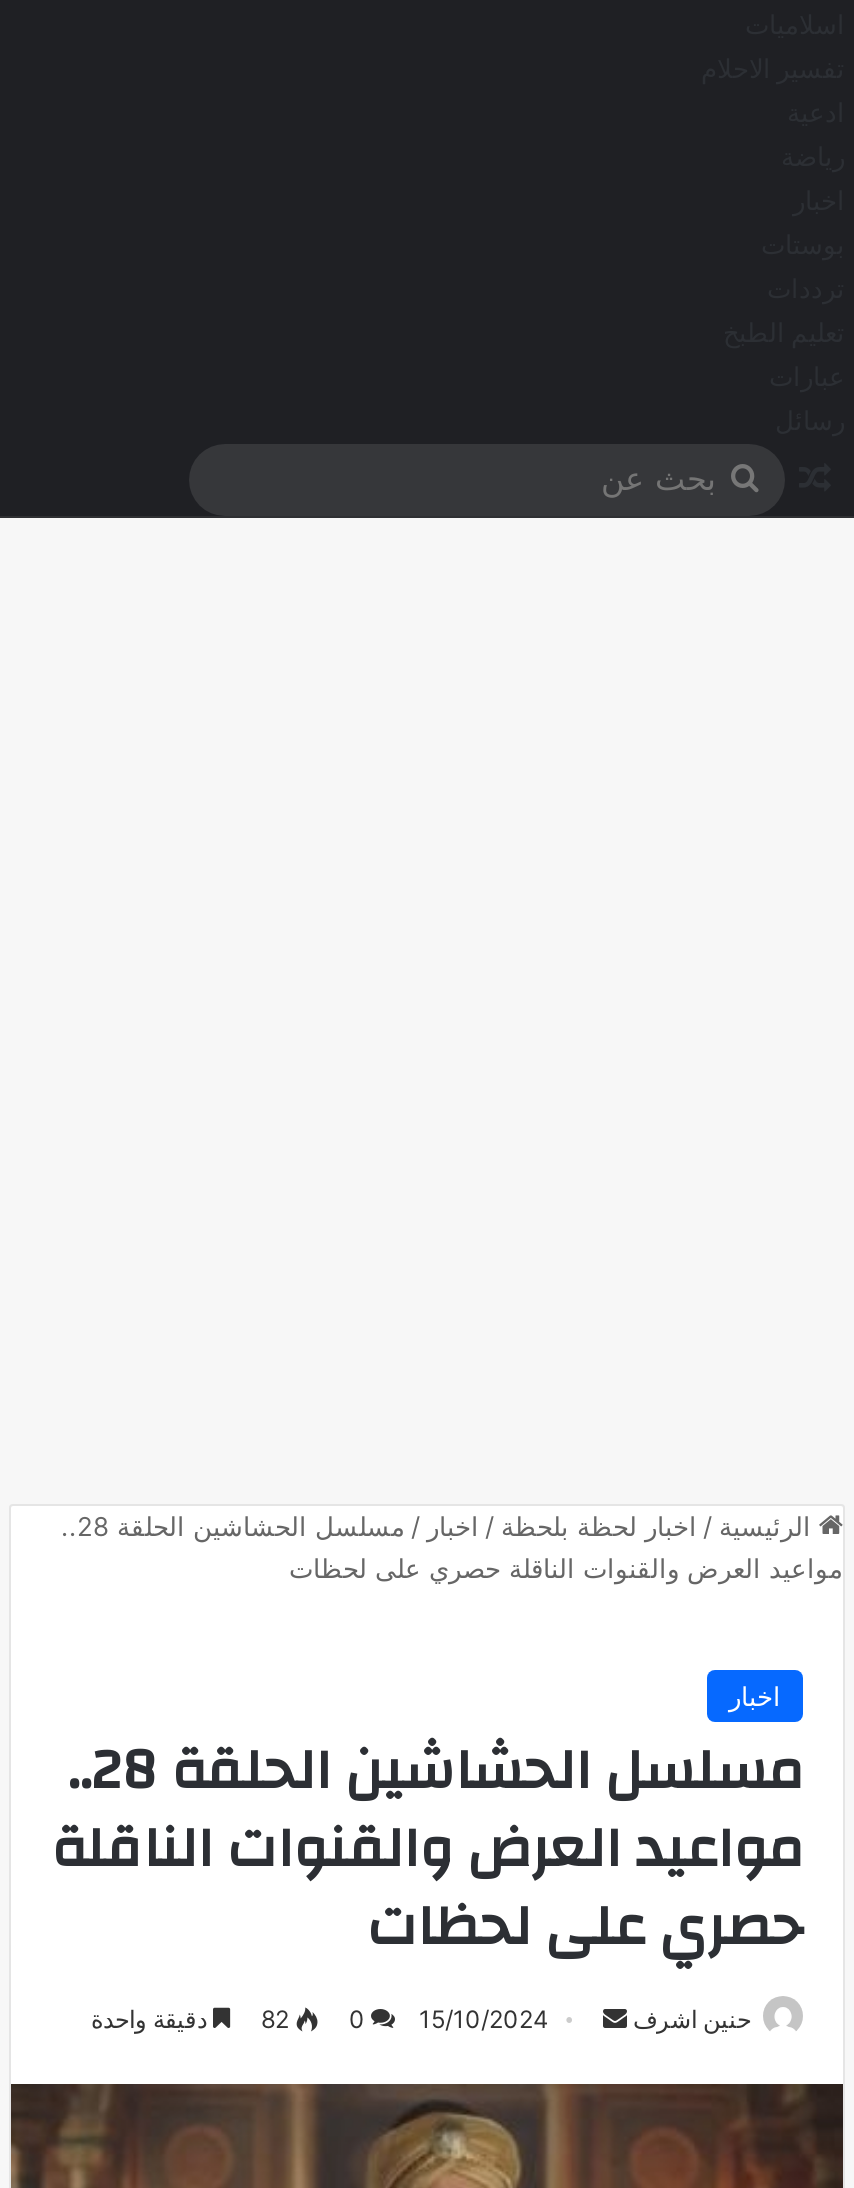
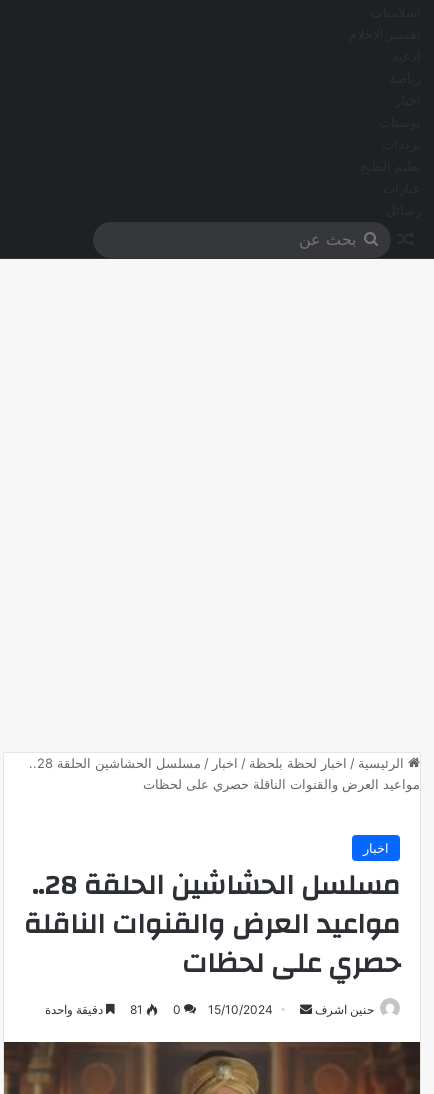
- 82
+ 81
